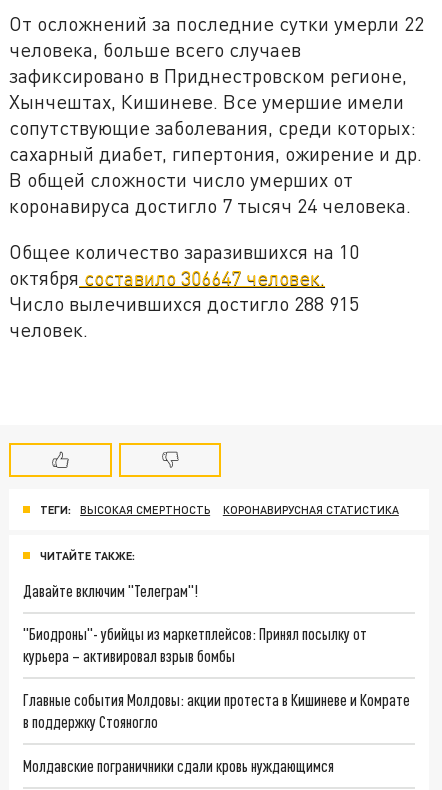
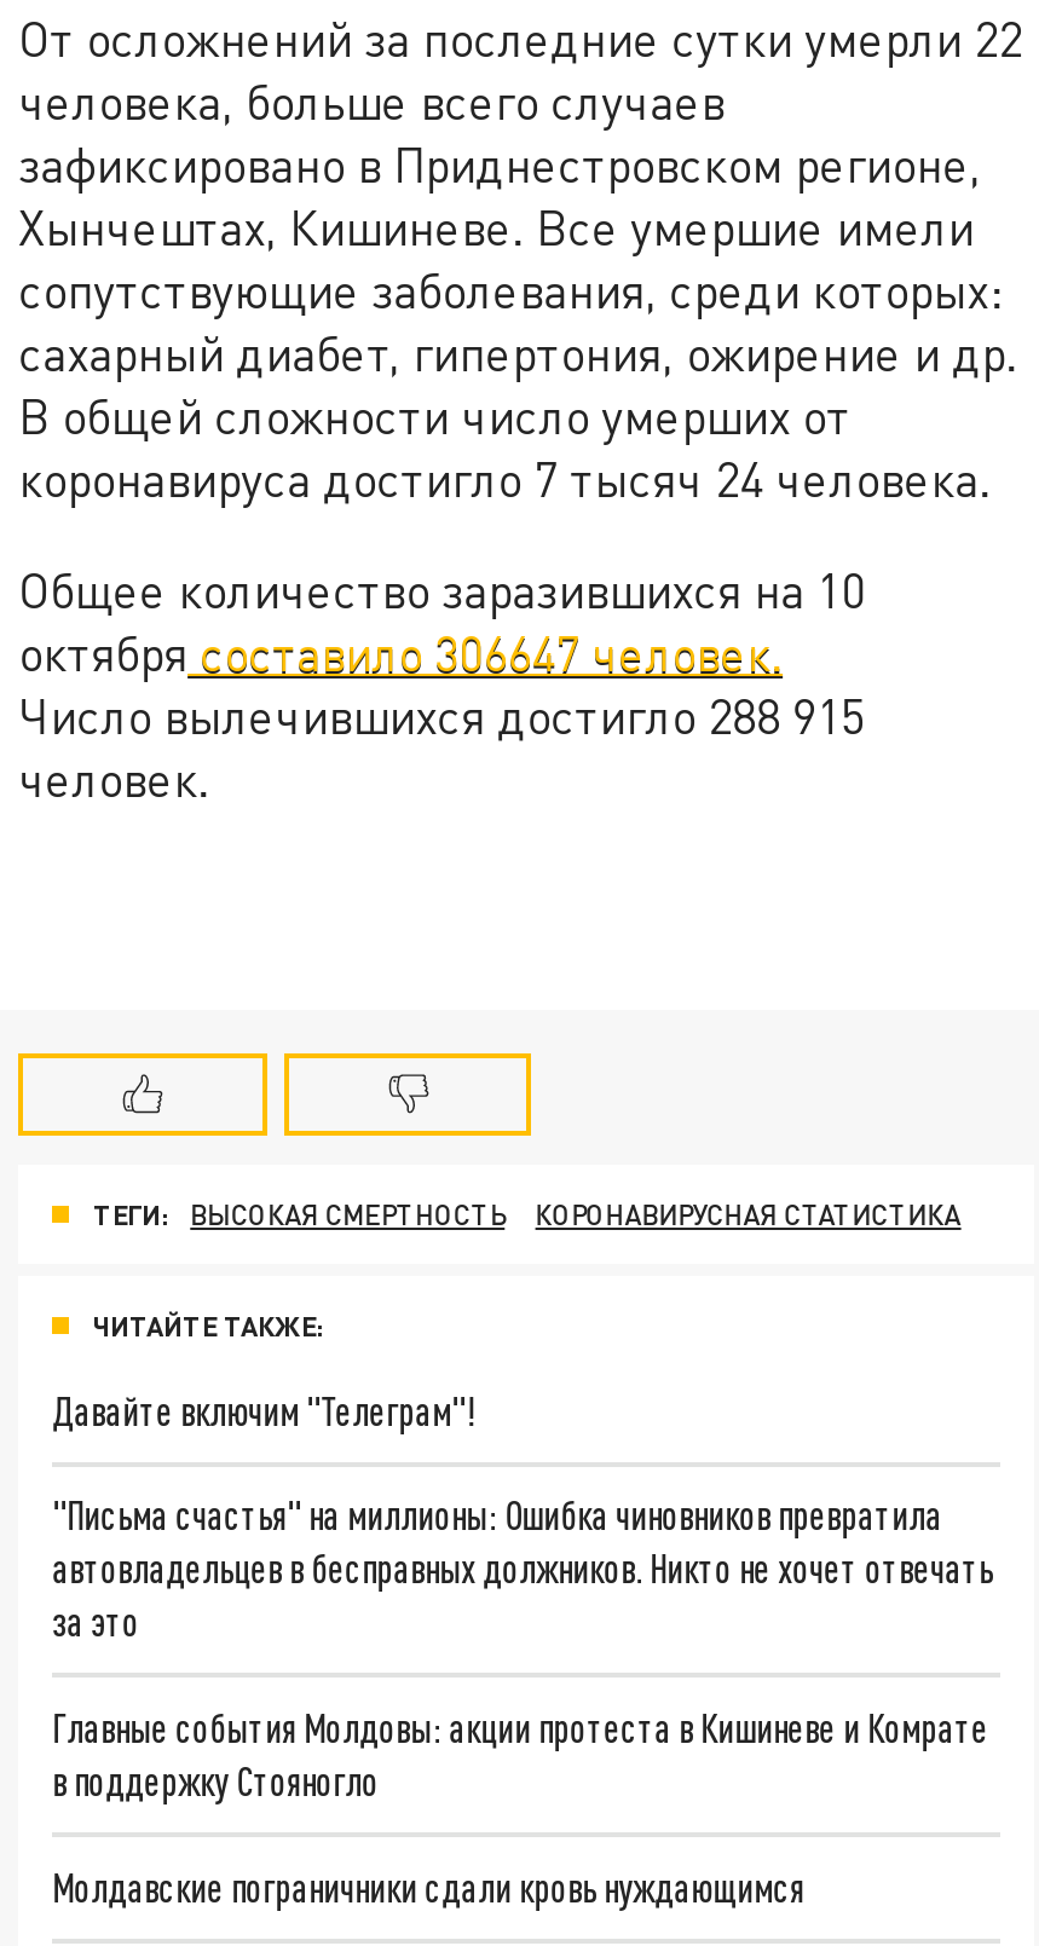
- "Биодроны"- убийцы из маркетплейсов: Принял посылку от
- курьера – активировал взрыв бомбы
+ "Письма счастья" на миллионы: Ошибка чиновников превратила
+ автовладельцев в бесправных должников. Никто не хочет отвечать
+ за это
